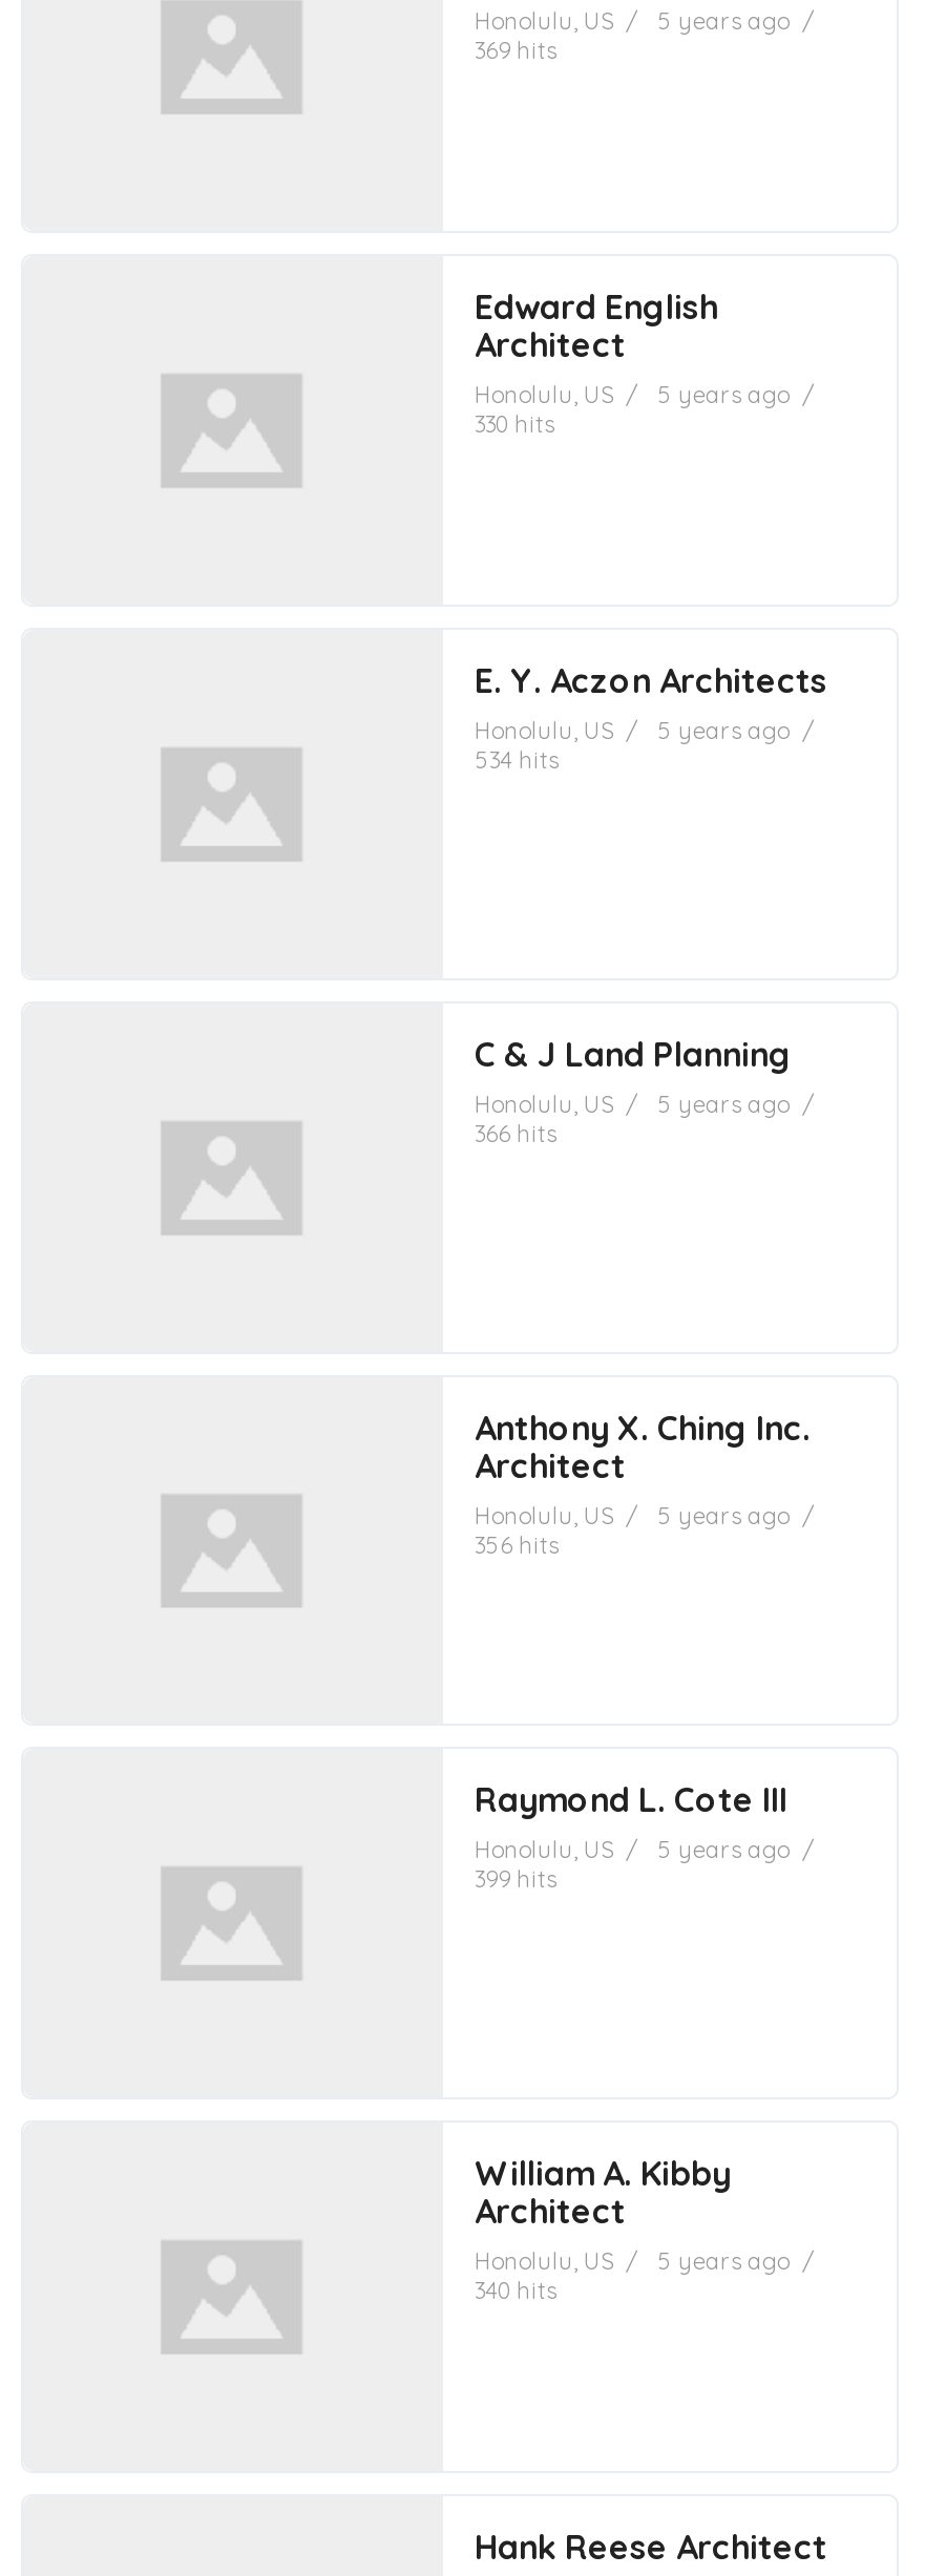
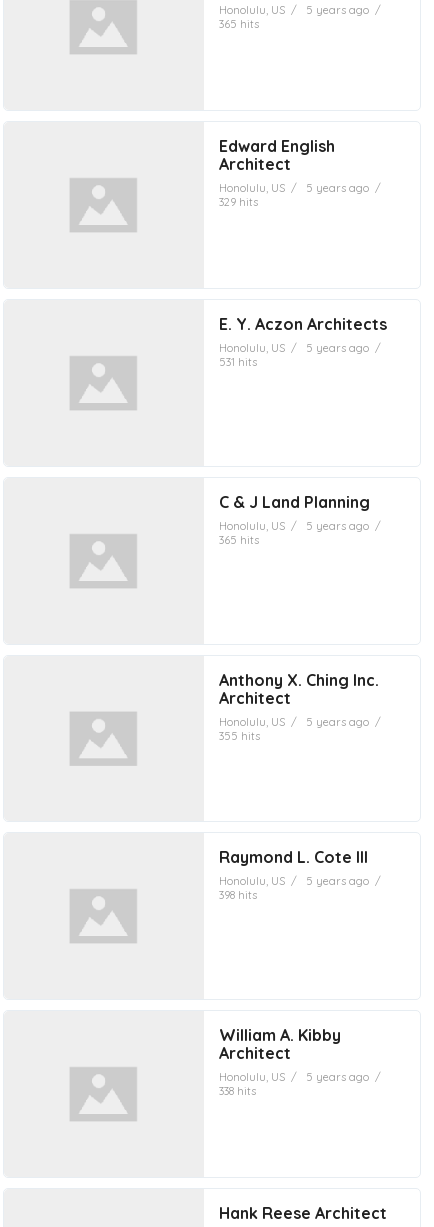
- 369 hits
+ 365 hits

- 330 hits
+ 329 hits

- 534 hits
+ 531 hits

- 366 hits
+ 365 hits

- 356 hits
+ 355 hits

- 399 hits
+ 398 hits

- 340 hits
+ 338 hits
